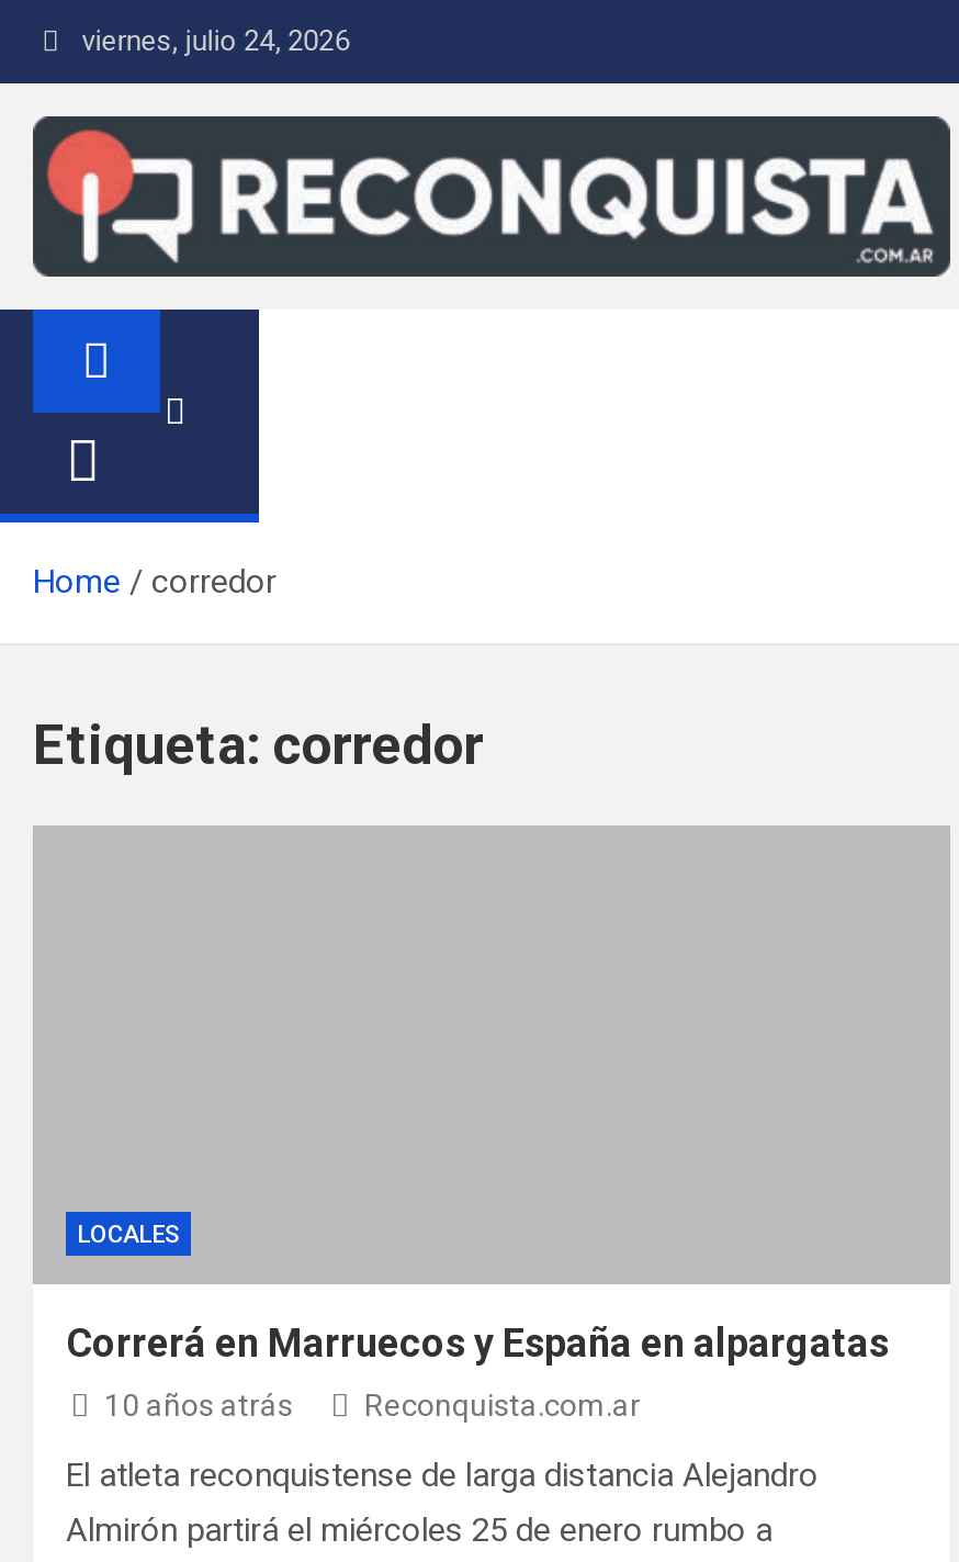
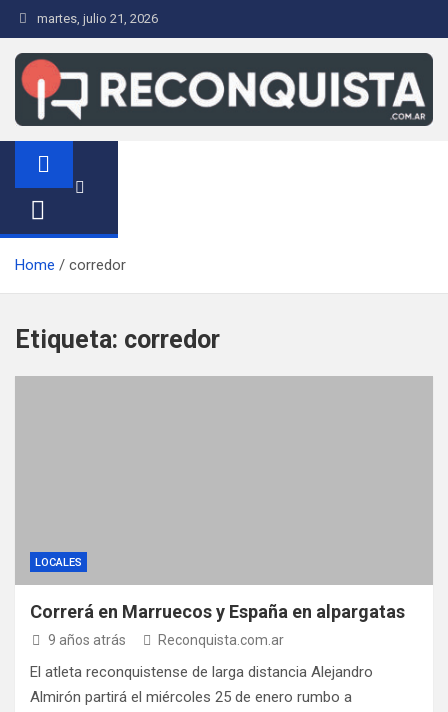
- viernes, julio 24, 2026
+ martes, julio 21, 2026

- 10 años atrás
+ 9 años atrás
